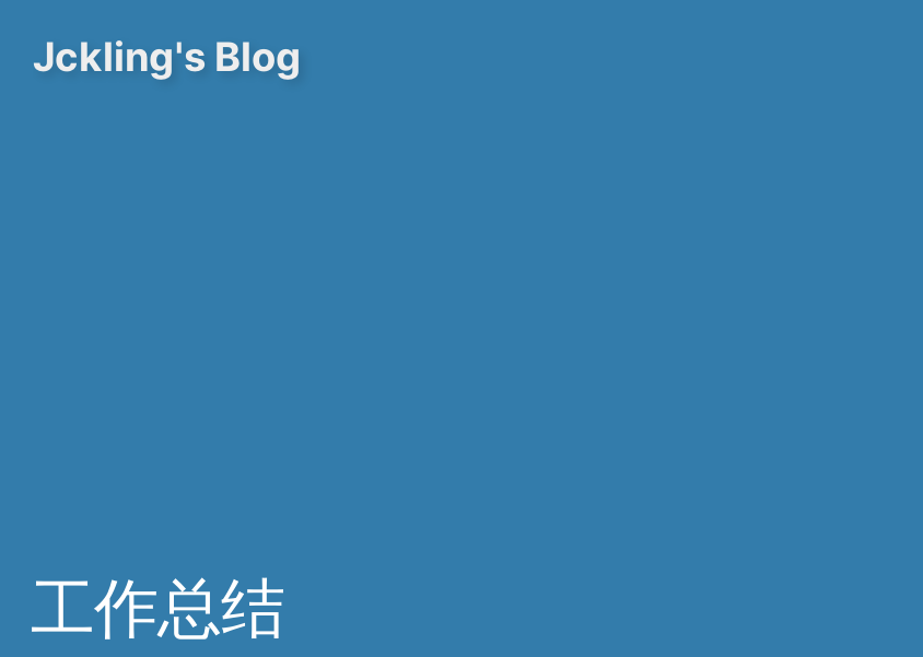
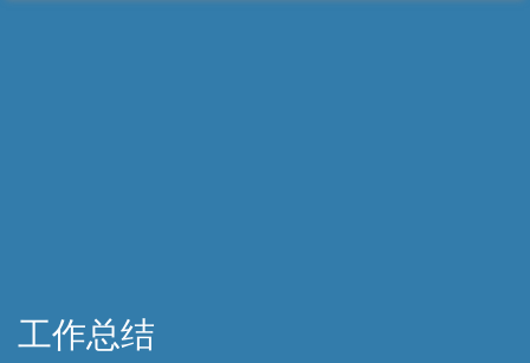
- Jckling's Blog
